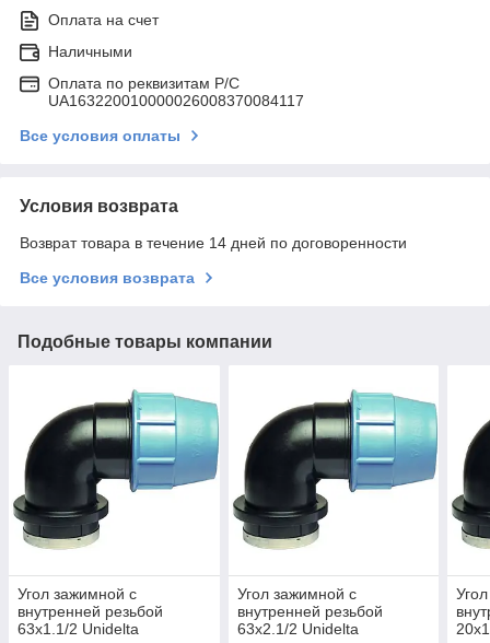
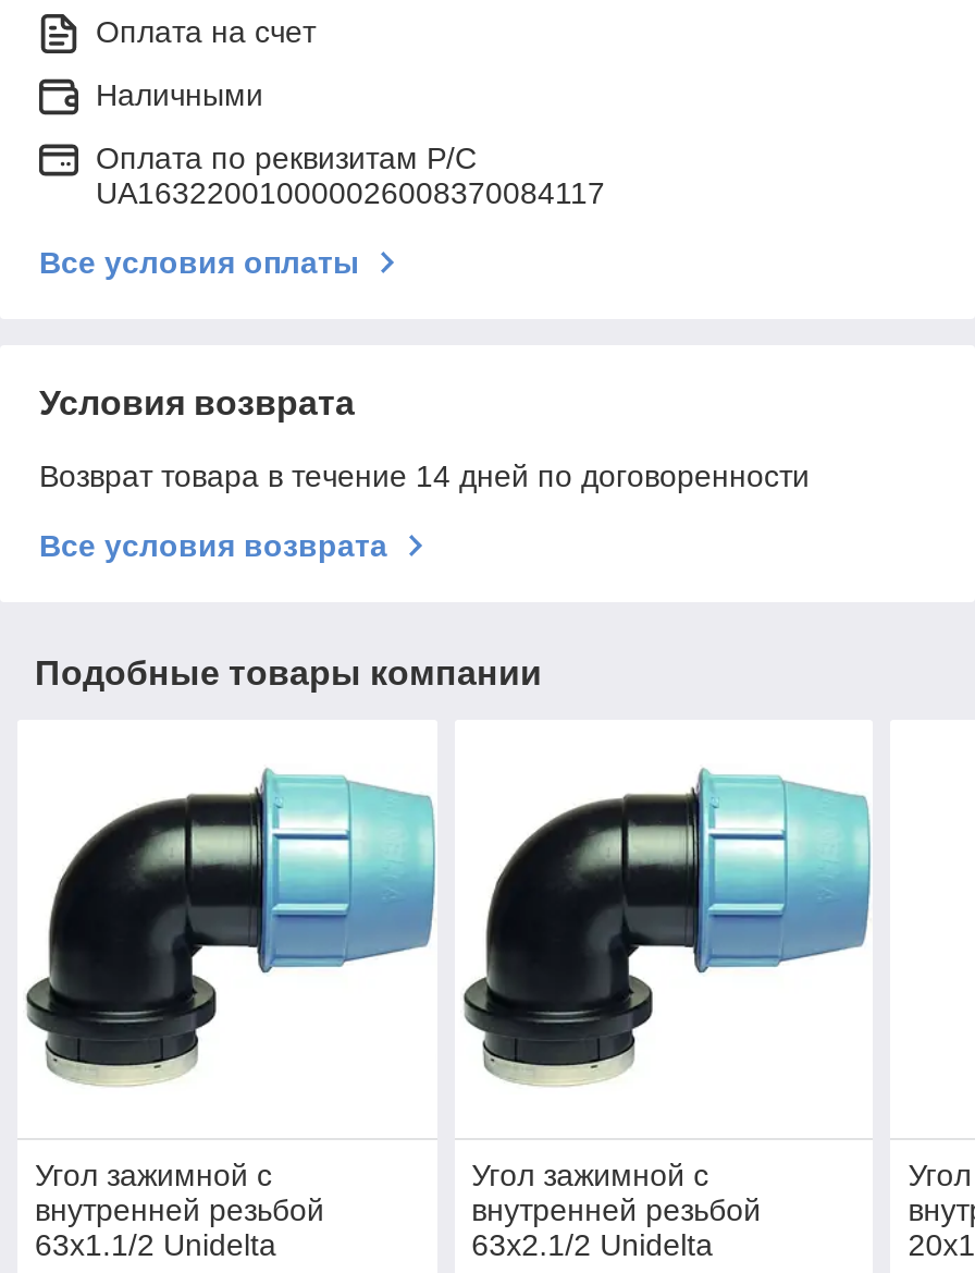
- [image]
